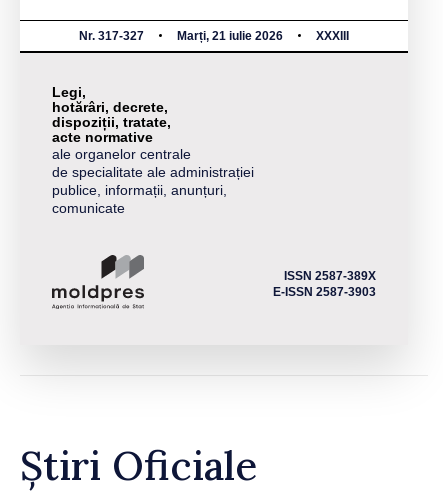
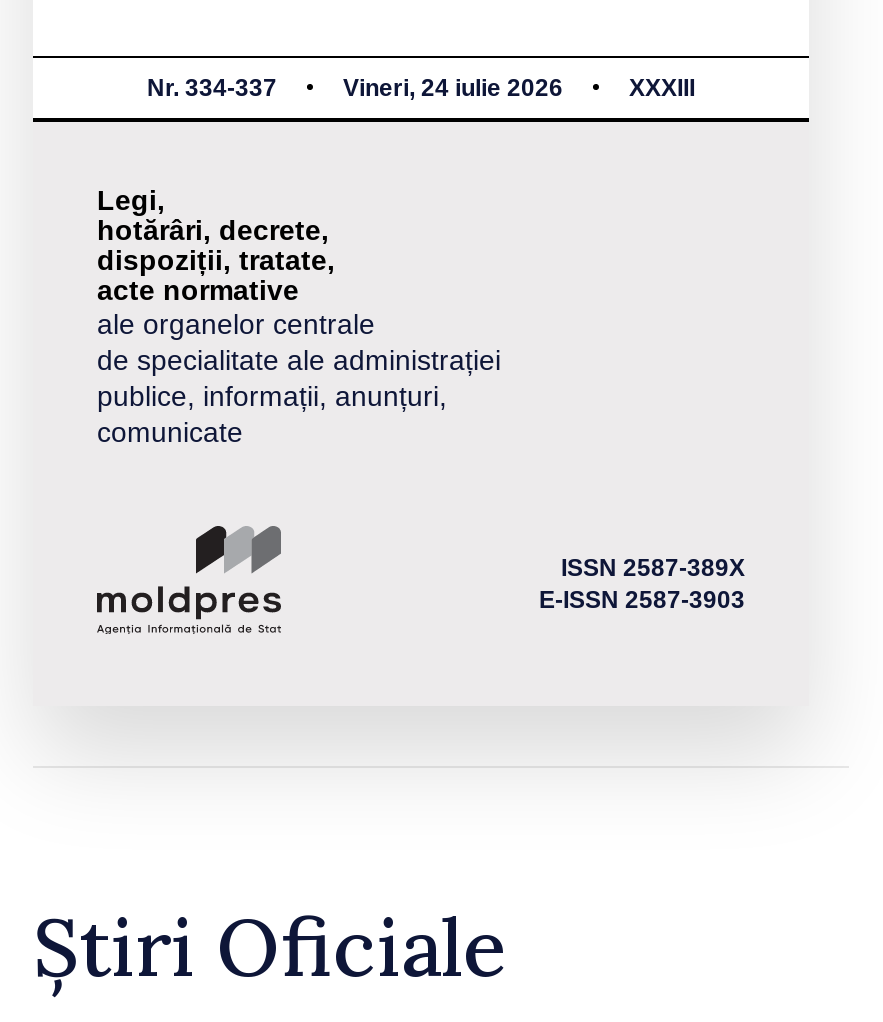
- Nr. 317-327
- Marți, 21 iulie 2026
+ Nr. 334-337
+ Vineri, 24 iulie 2026
